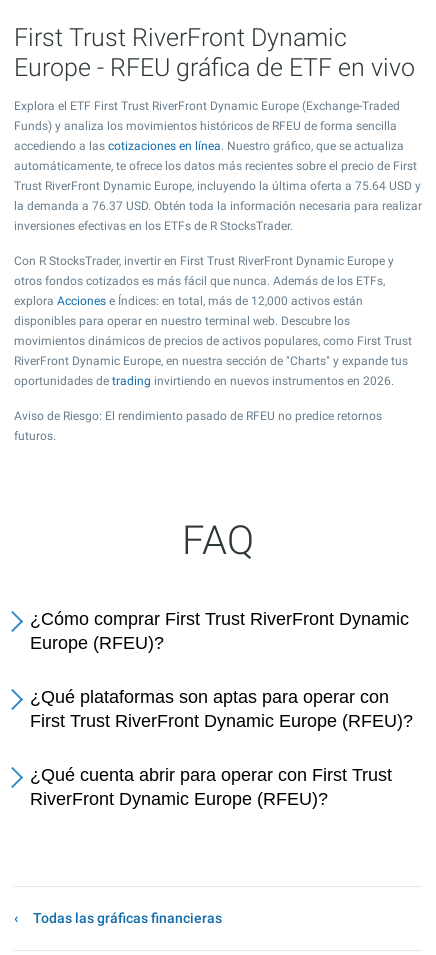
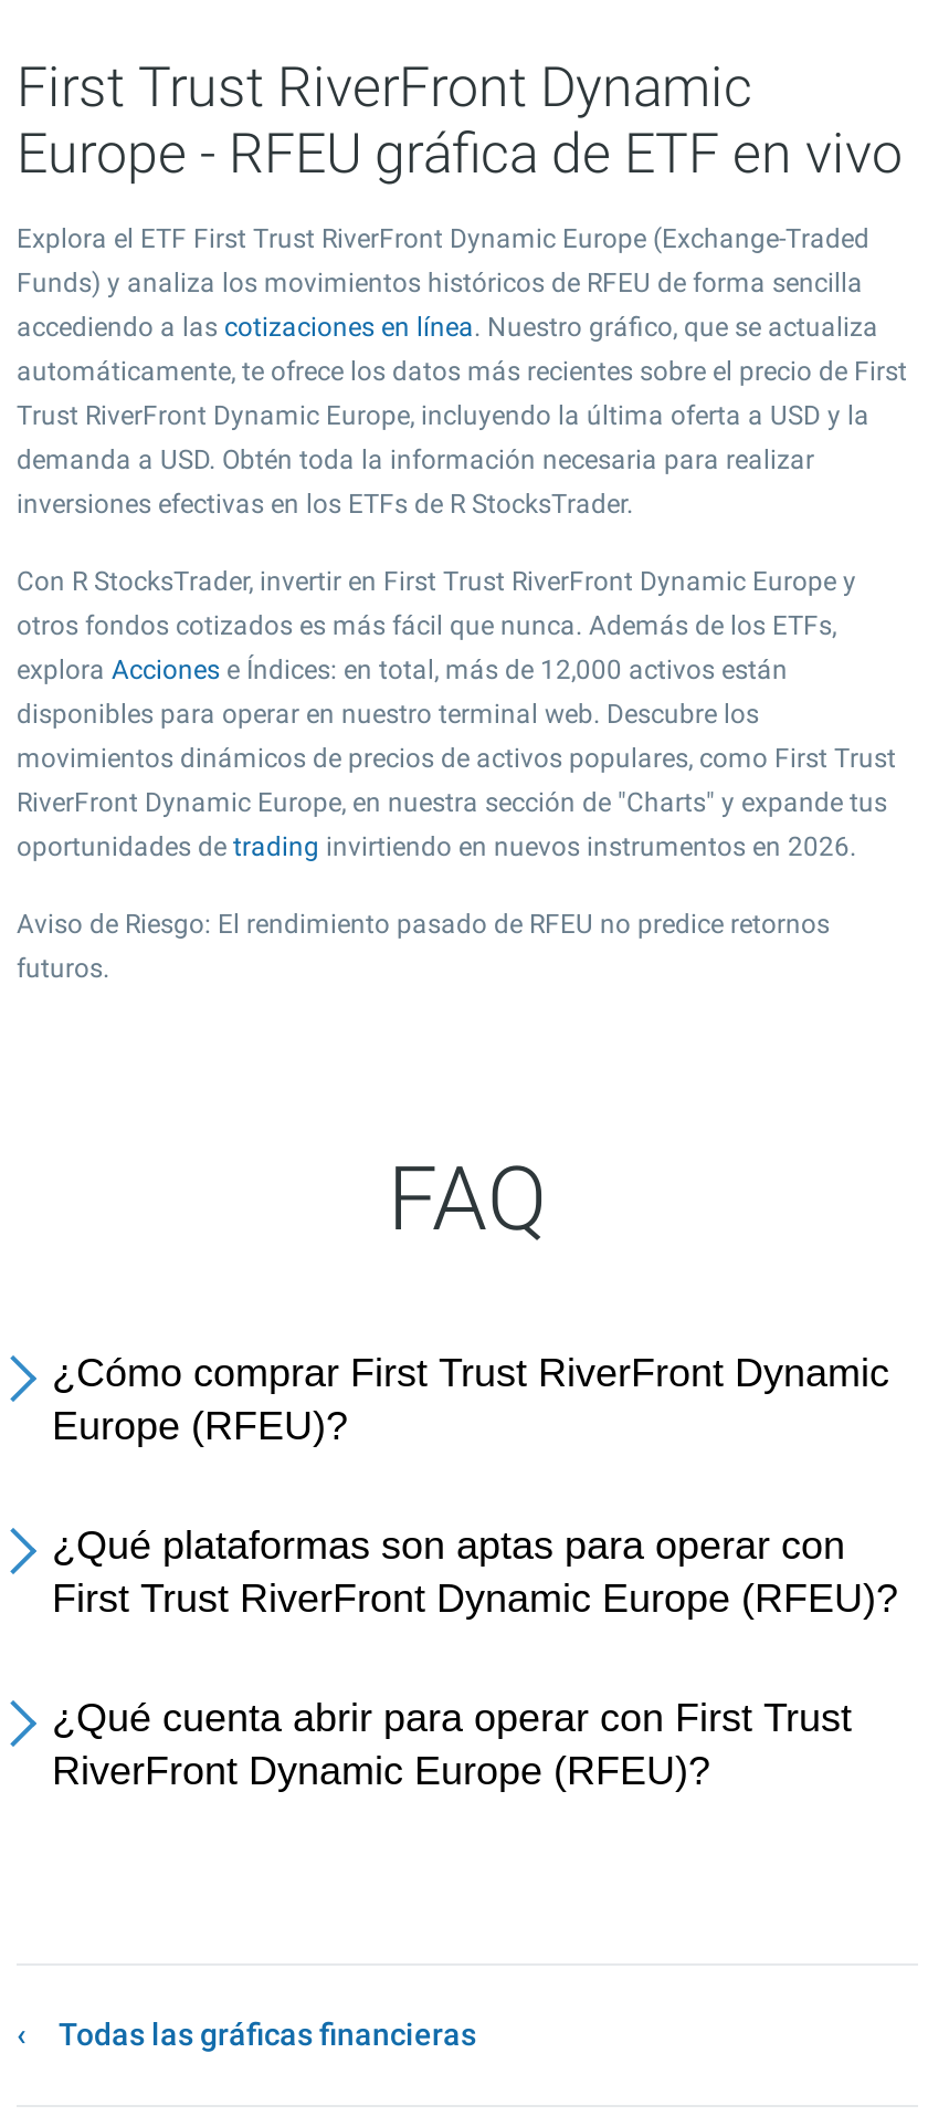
- Trust RiverFront Dynamic Europe, incluyendo la última oferta a 75.64 USD y
- la demanda a 76.37 USD. Obtén toda la información necesaria para realizar
+ Trust RiverFront Dynamic Europe, incluyendo la última oferta a USD y la
+ demanda a USD. Obtén toda la información necesaria para realizar
